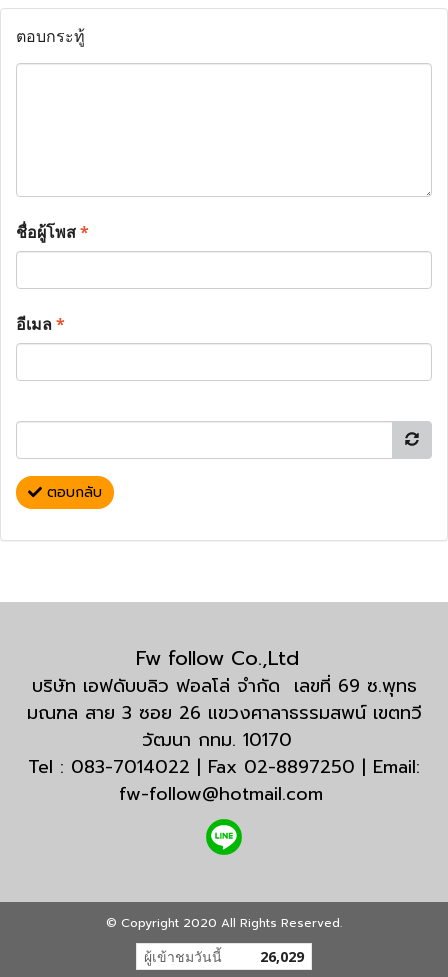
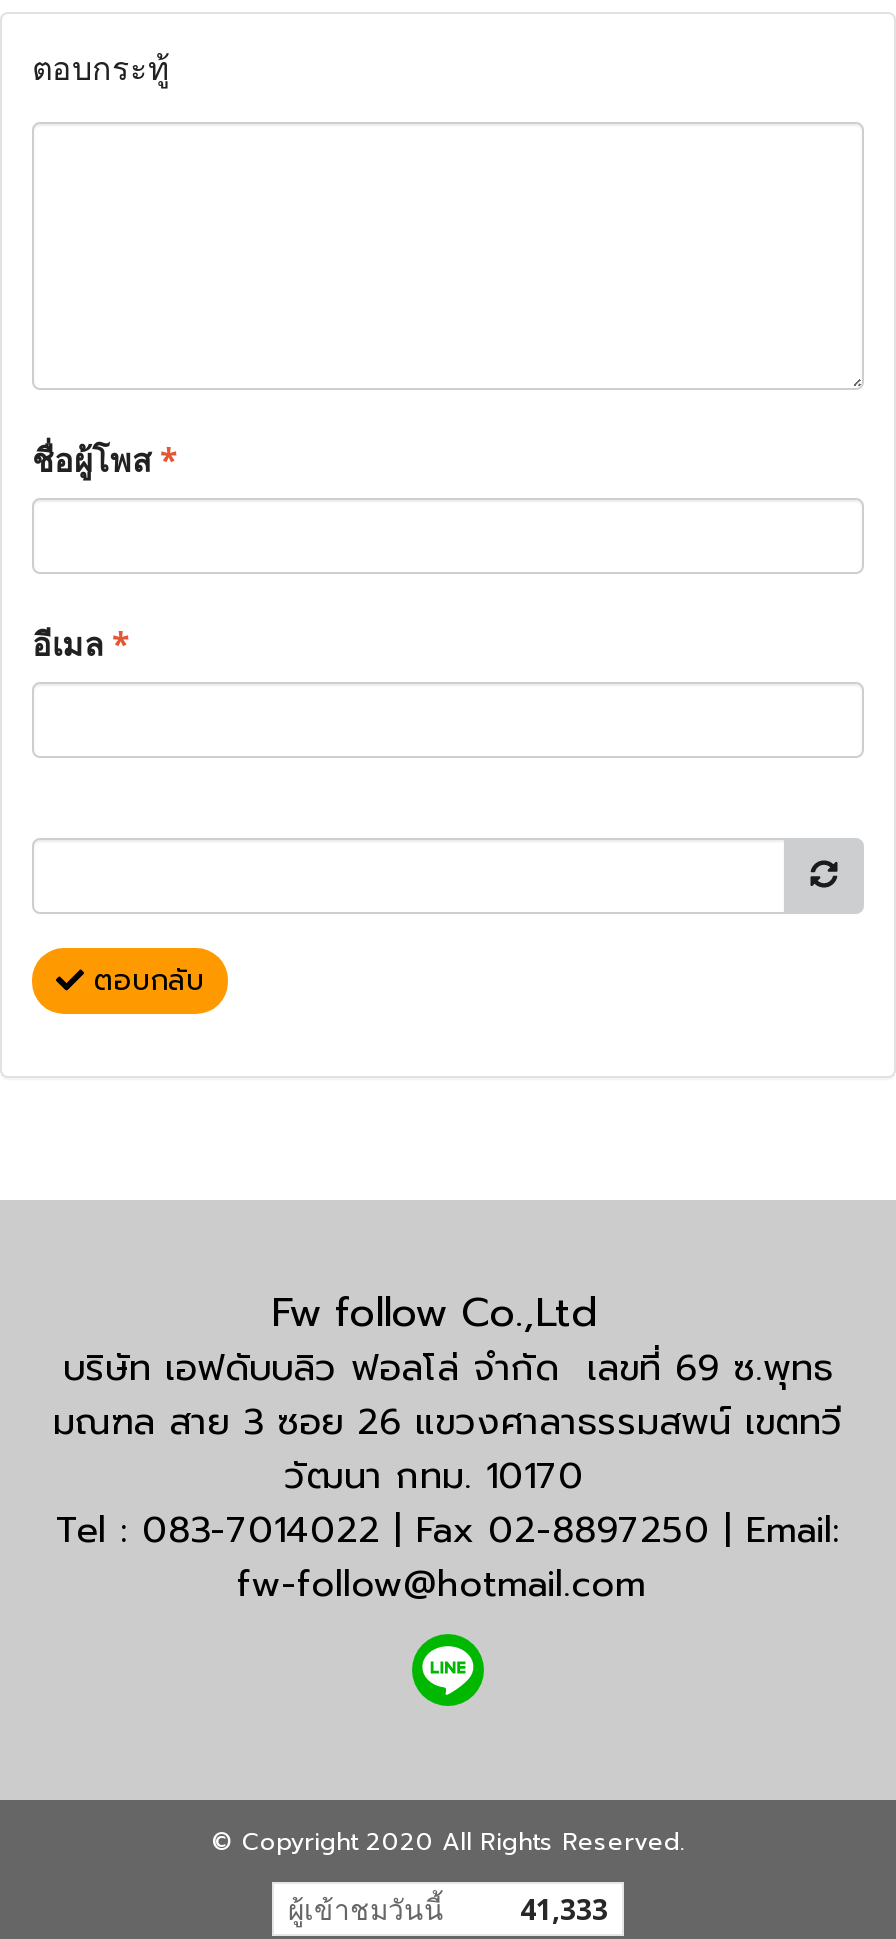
- ผู้เข้าชมวันนี้ 26,029
+ ผู้เข้าชมวันนี้ 41,333
